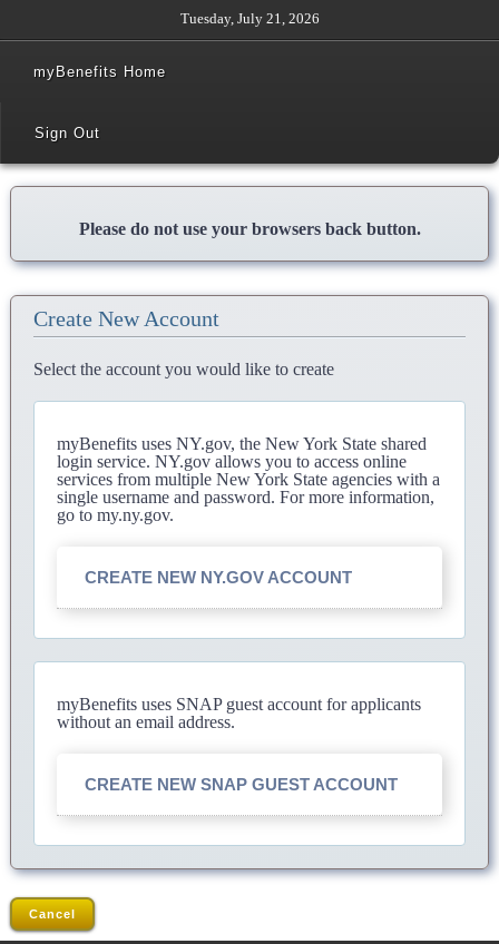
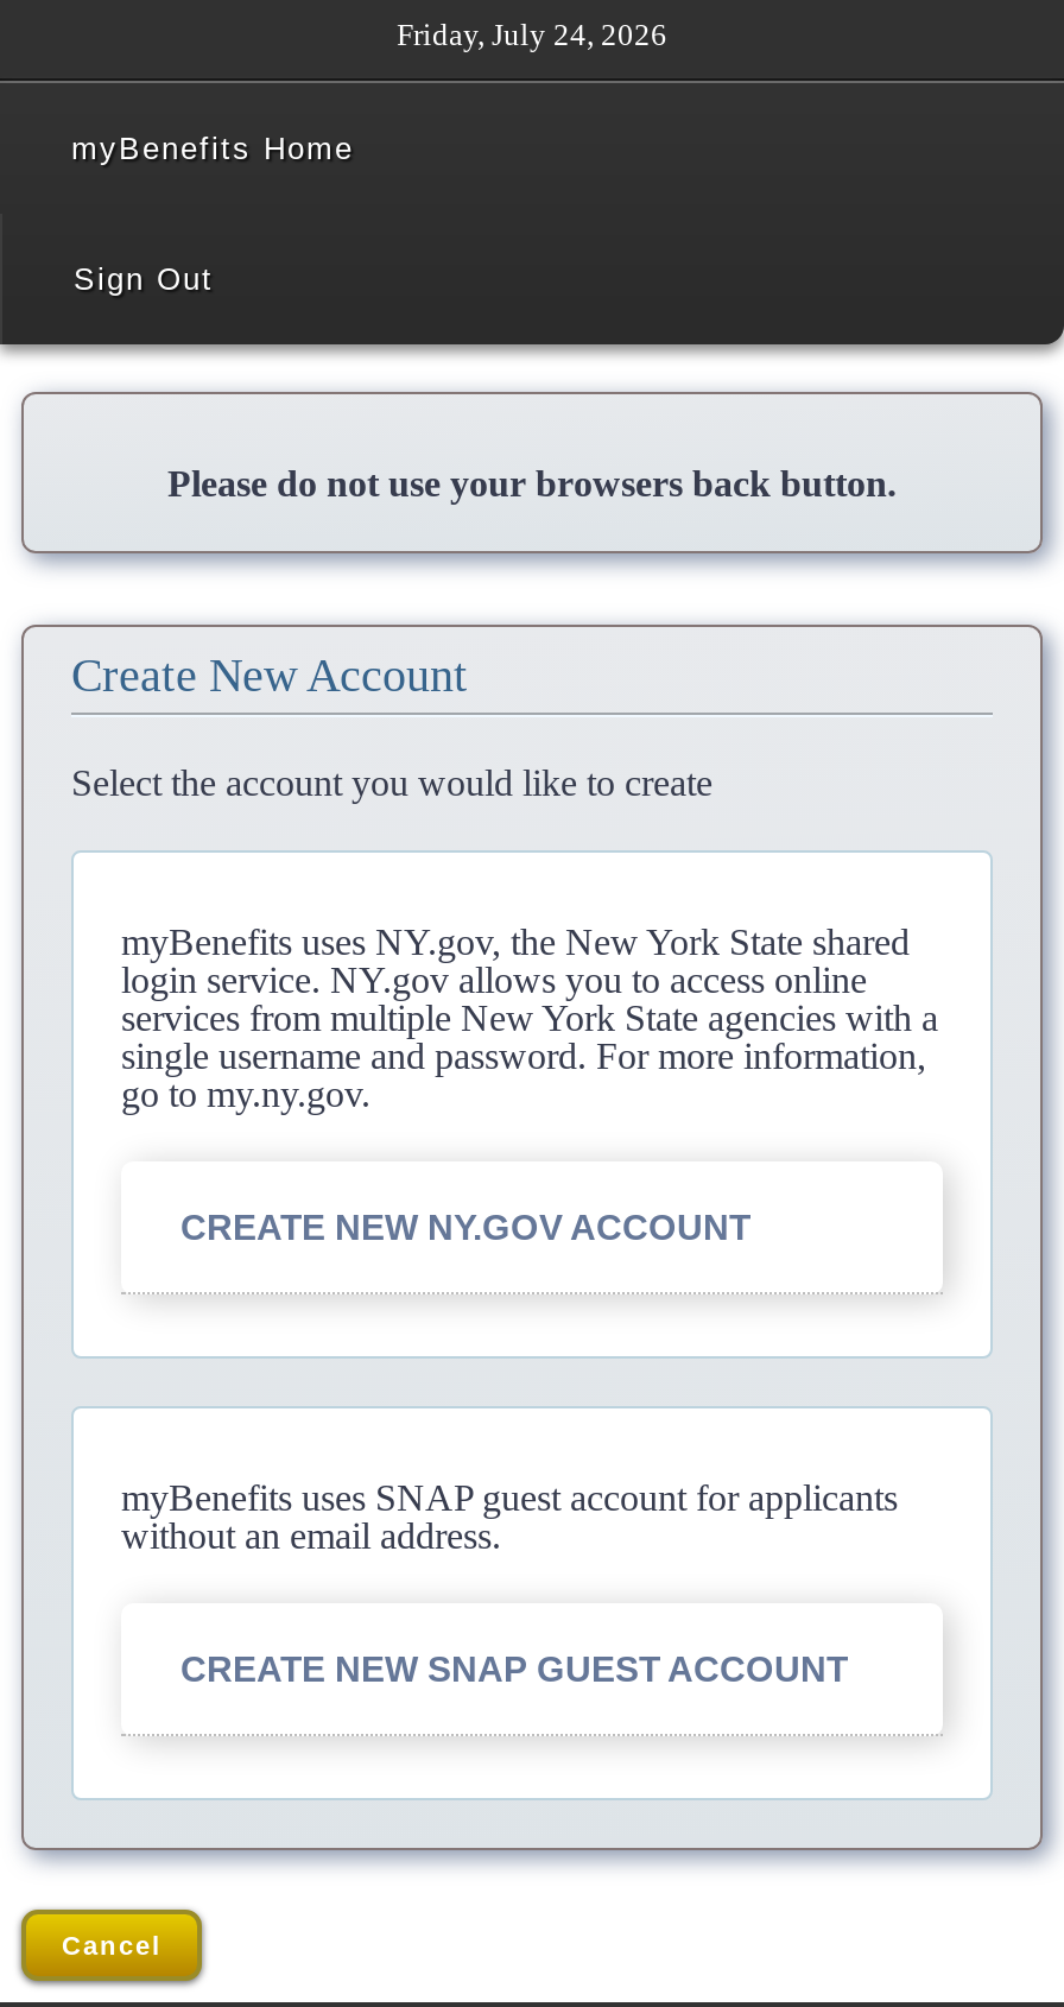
- Tuesday, July 21, 2026
+ Friday, July 24, 2026
